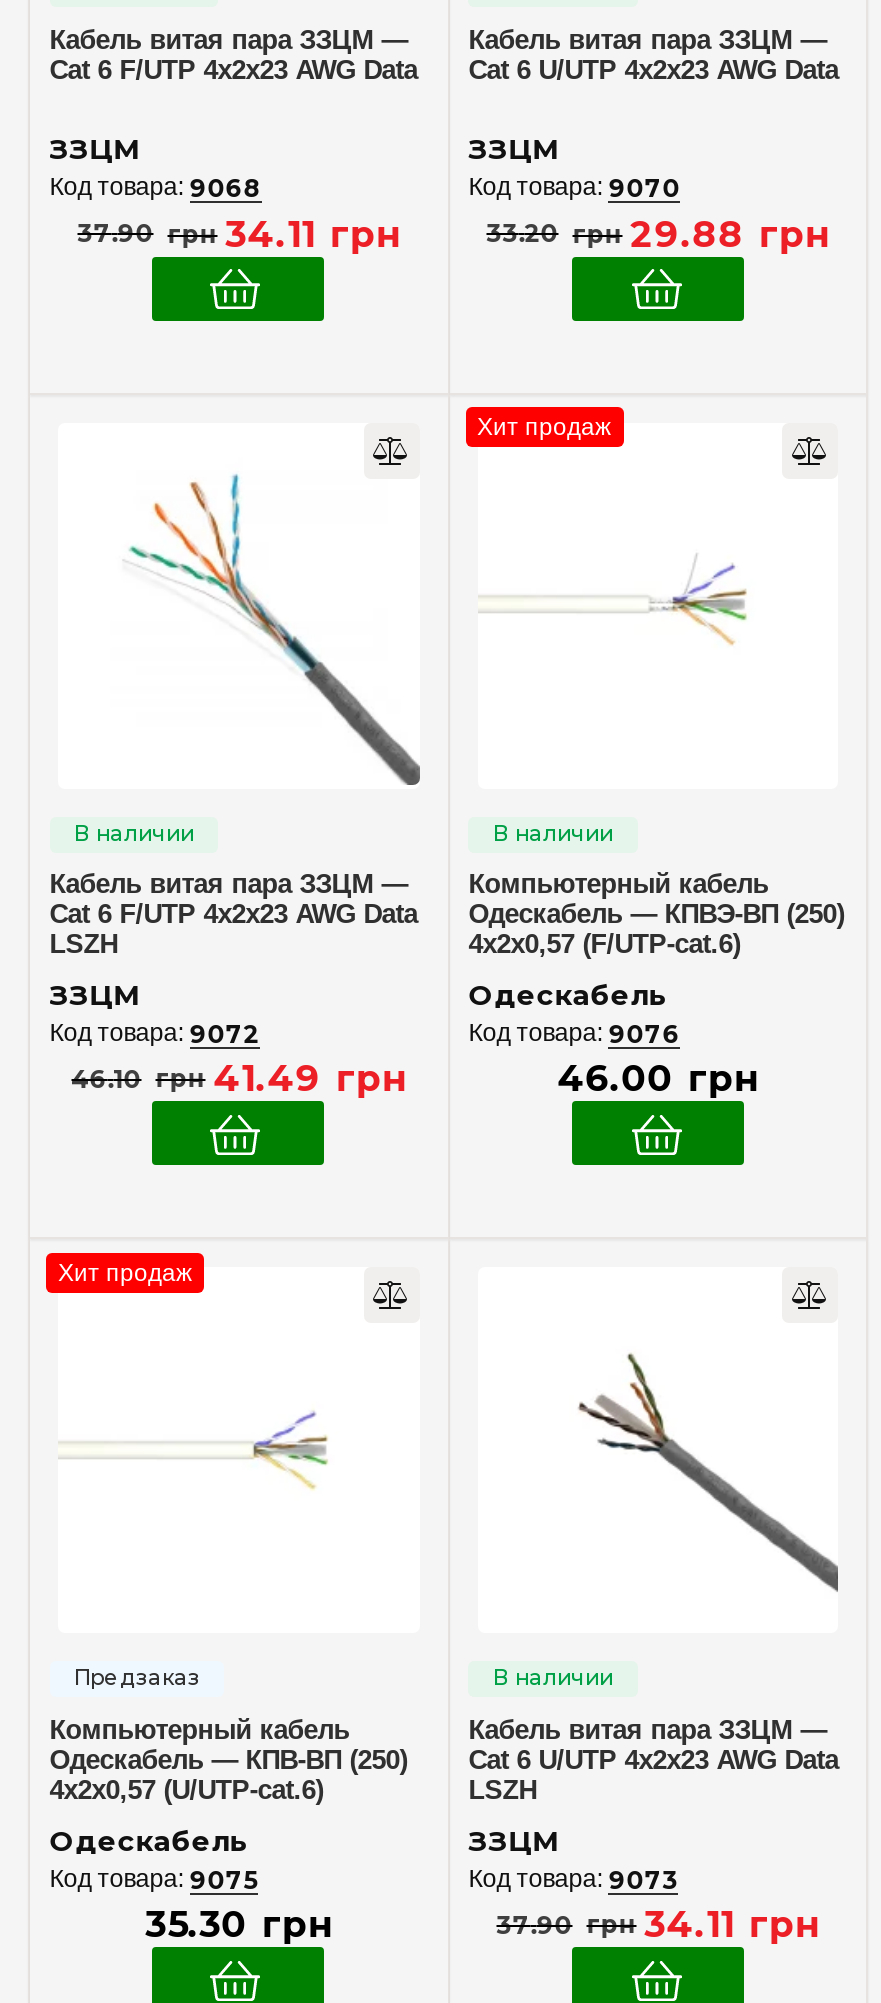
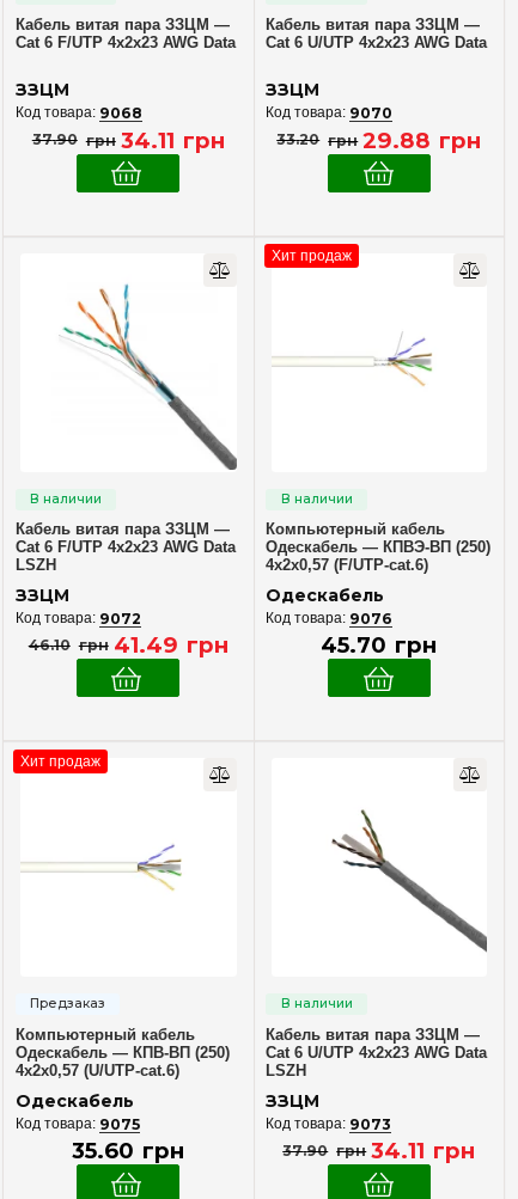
- 46.00 грн
+ 45.70 грн

- 35.30 грн
+ 35.60 грн
